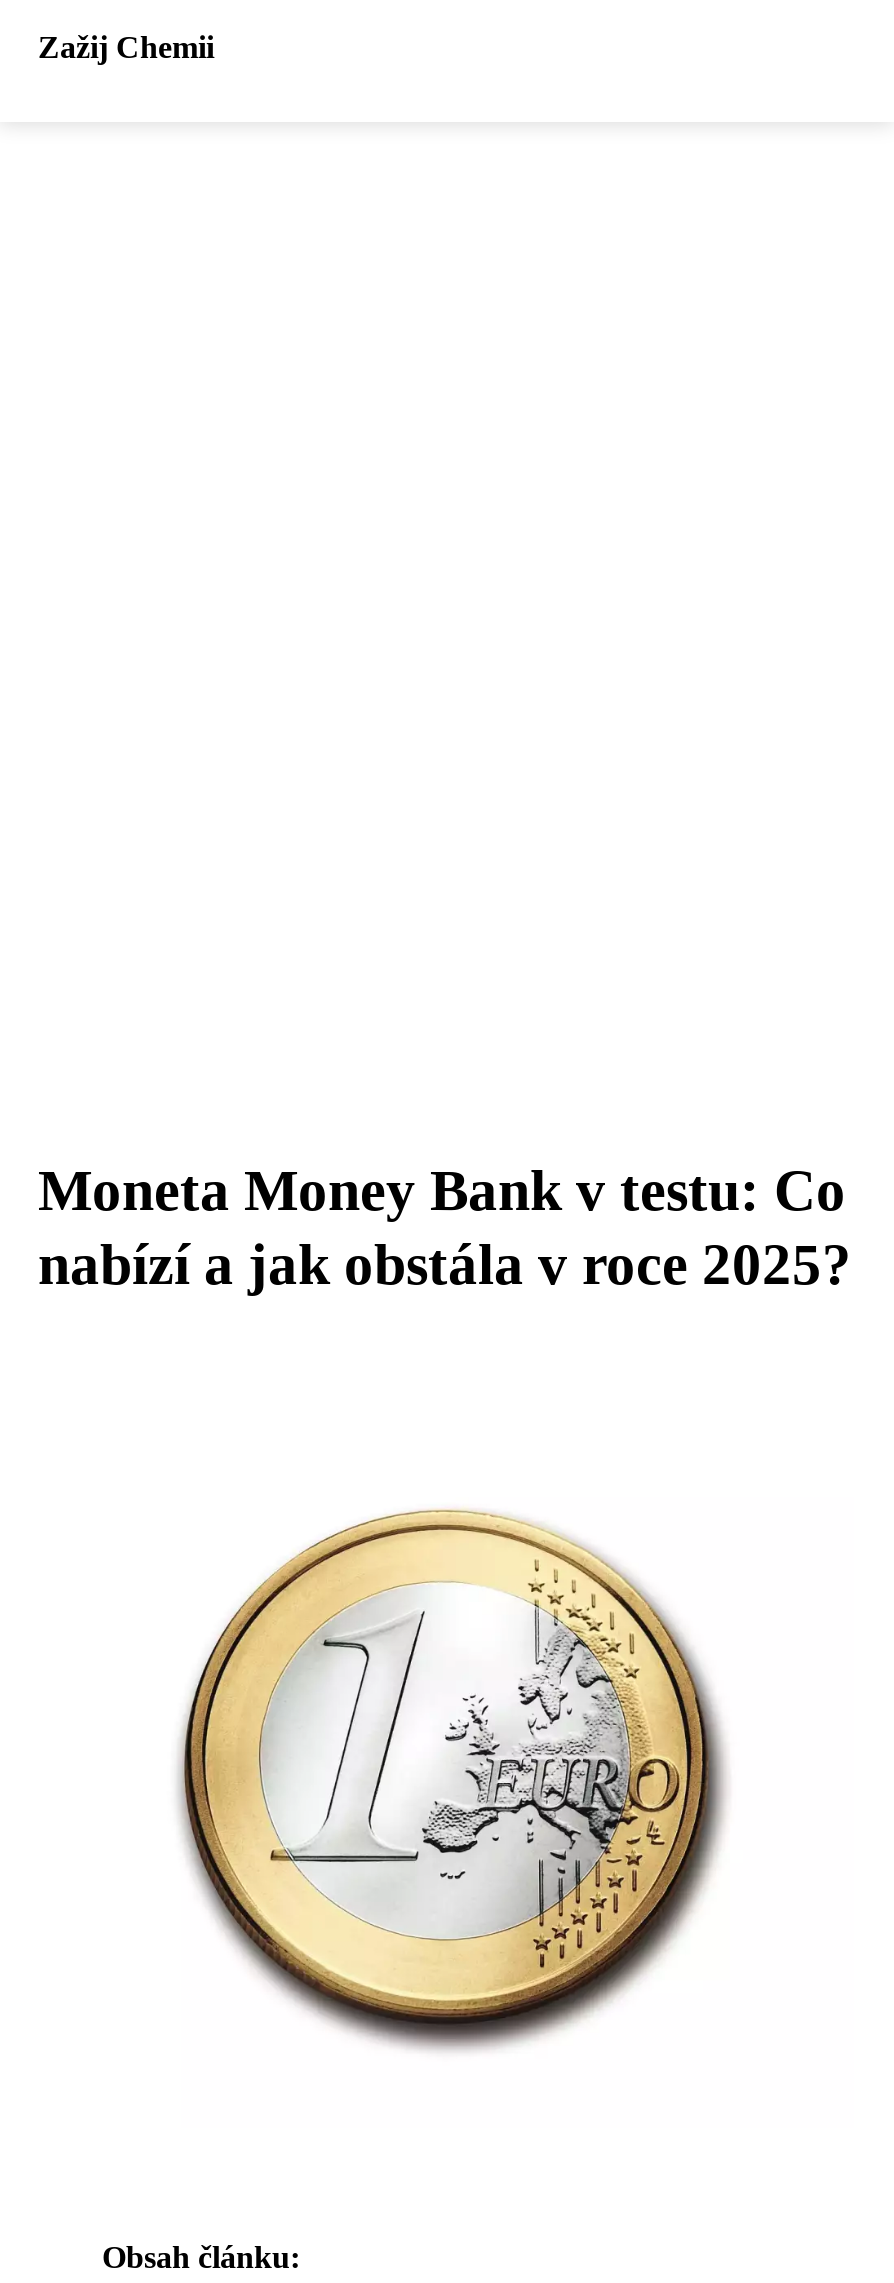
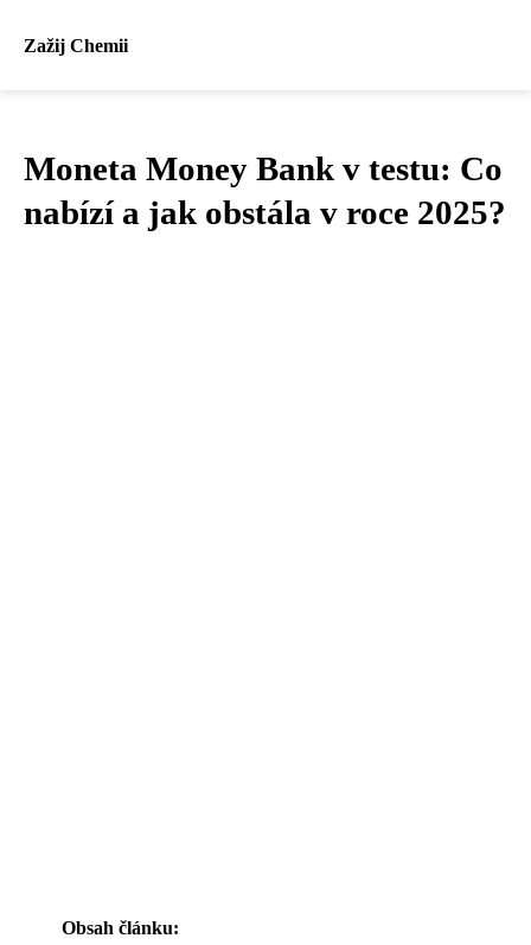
moved up: Moneta Money Bank v testu: Co | nabízí a jak obstála v roce 2025?

- [image]
